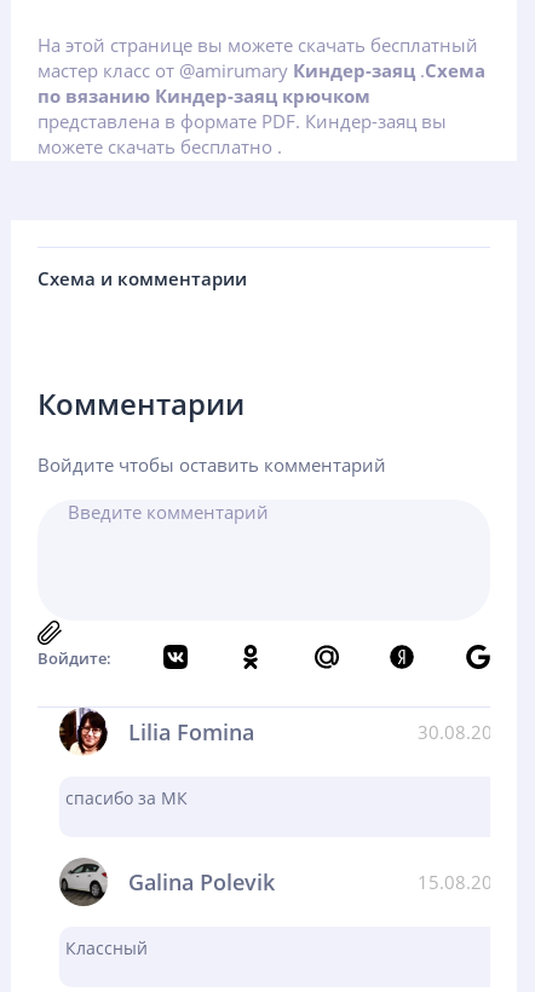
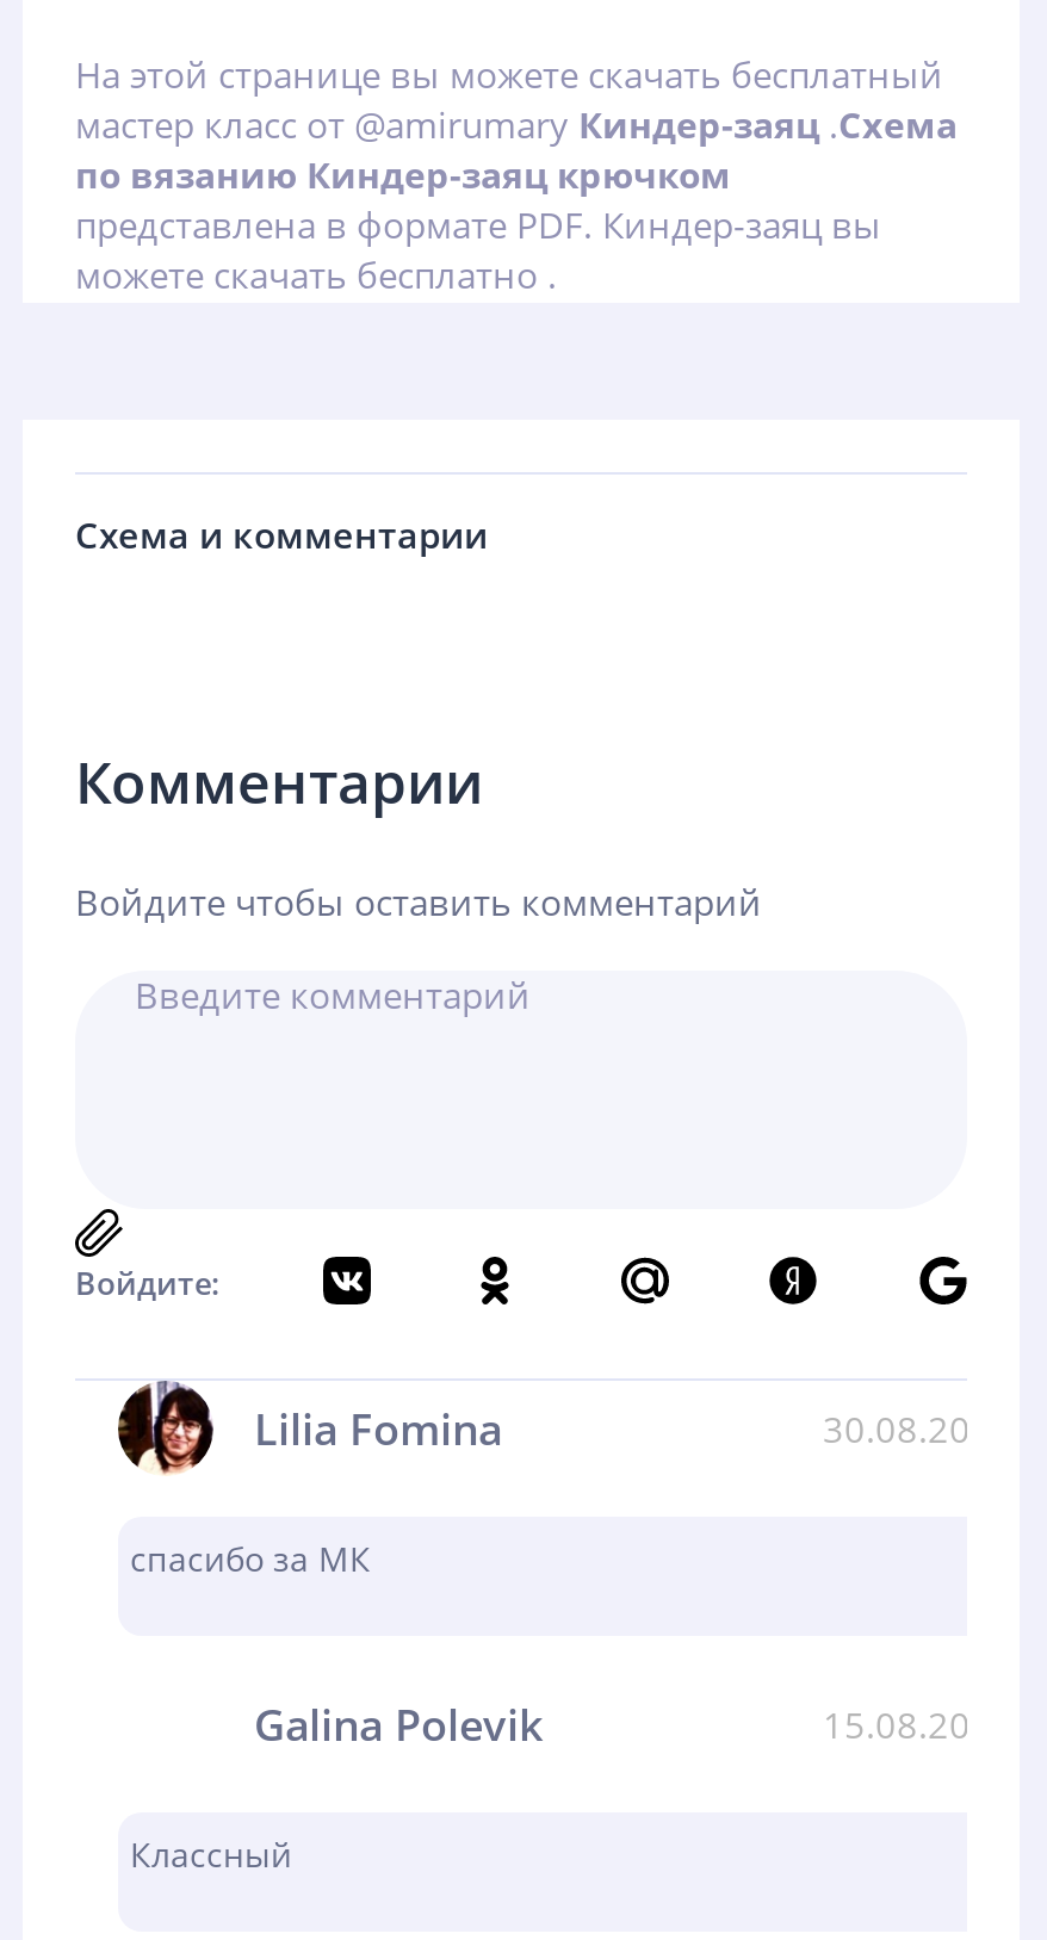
- [image]
